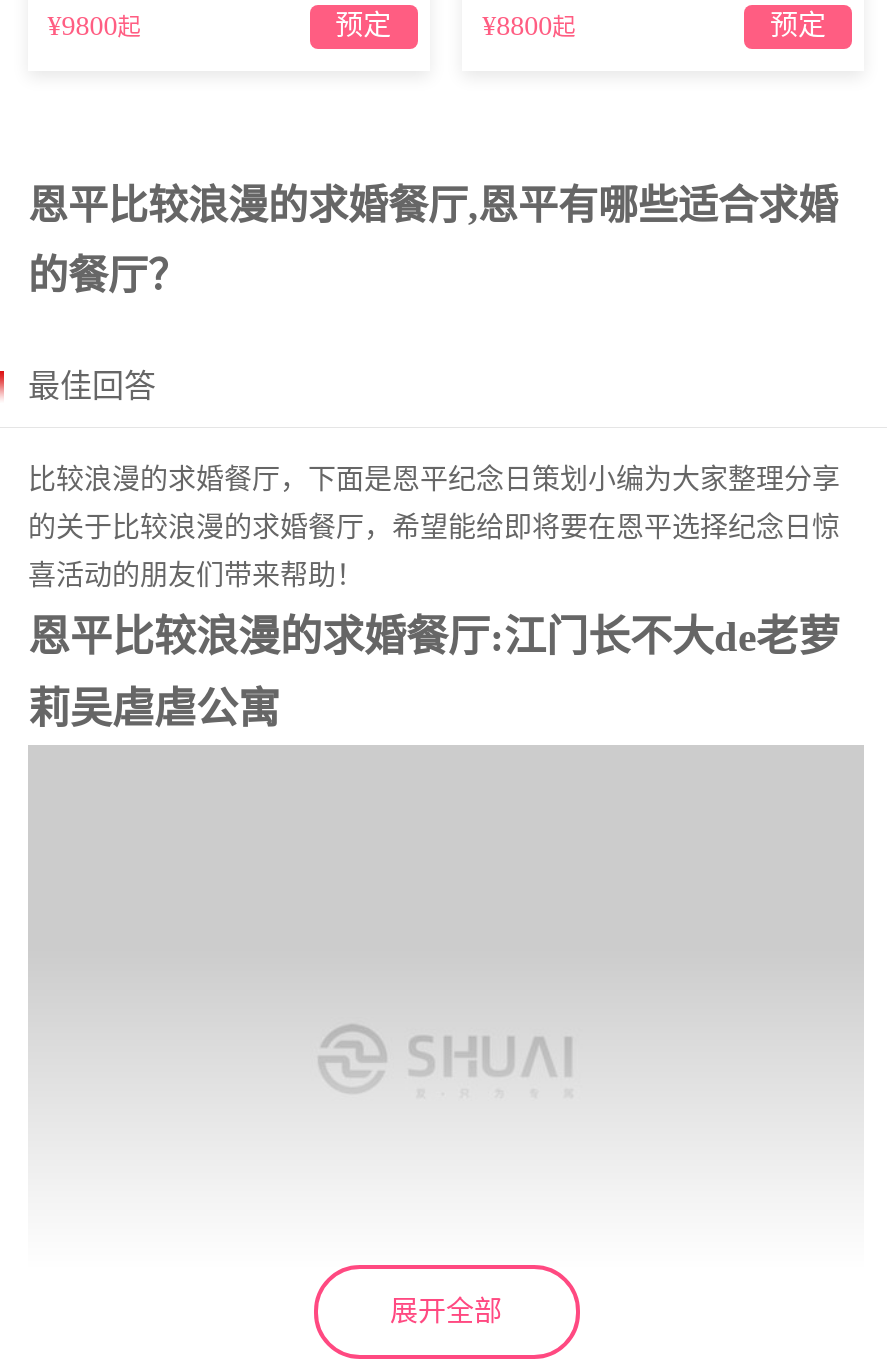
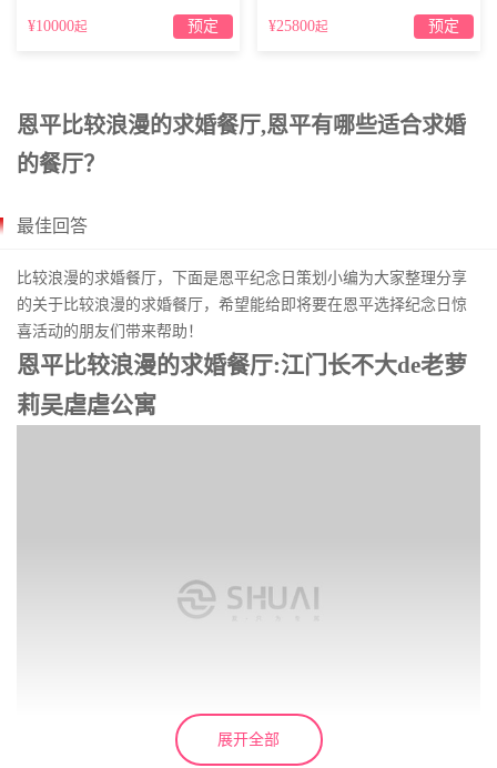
- ¥9800起
+ ¥10000起

- ¥8800起
+ ¥25800起
